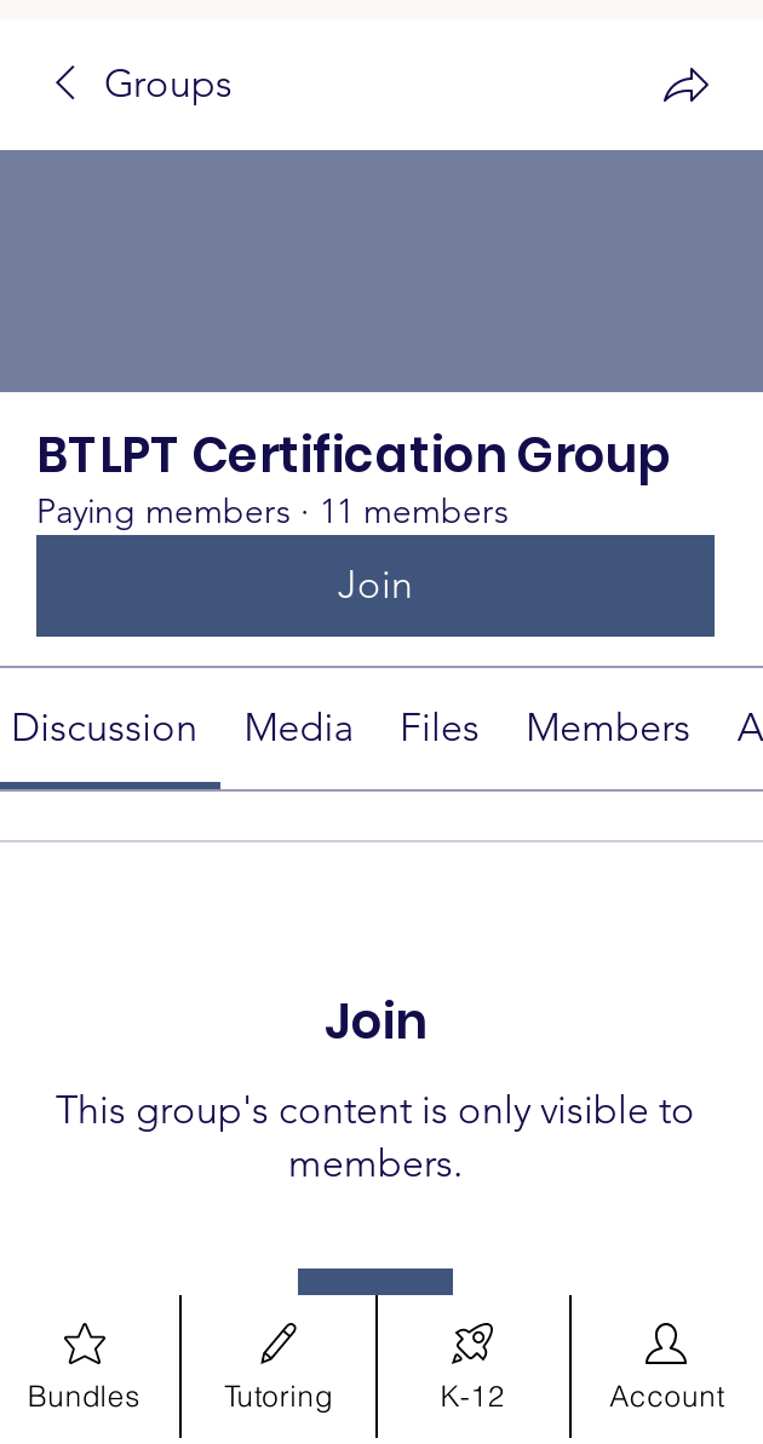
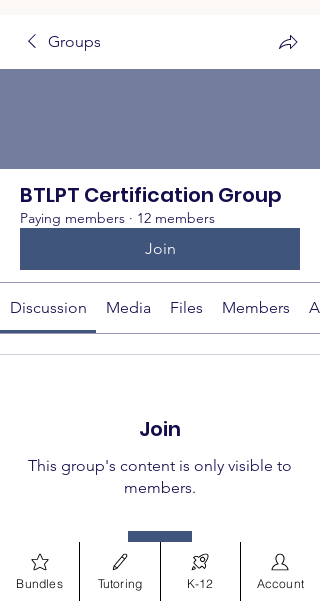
- Paying members · 11 members
+ Paying members · 12 members
